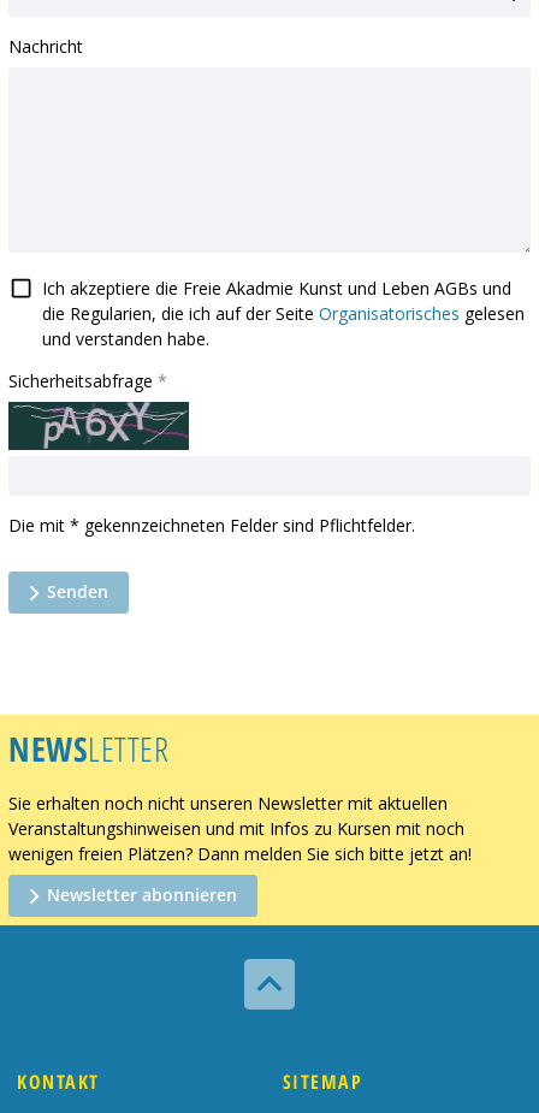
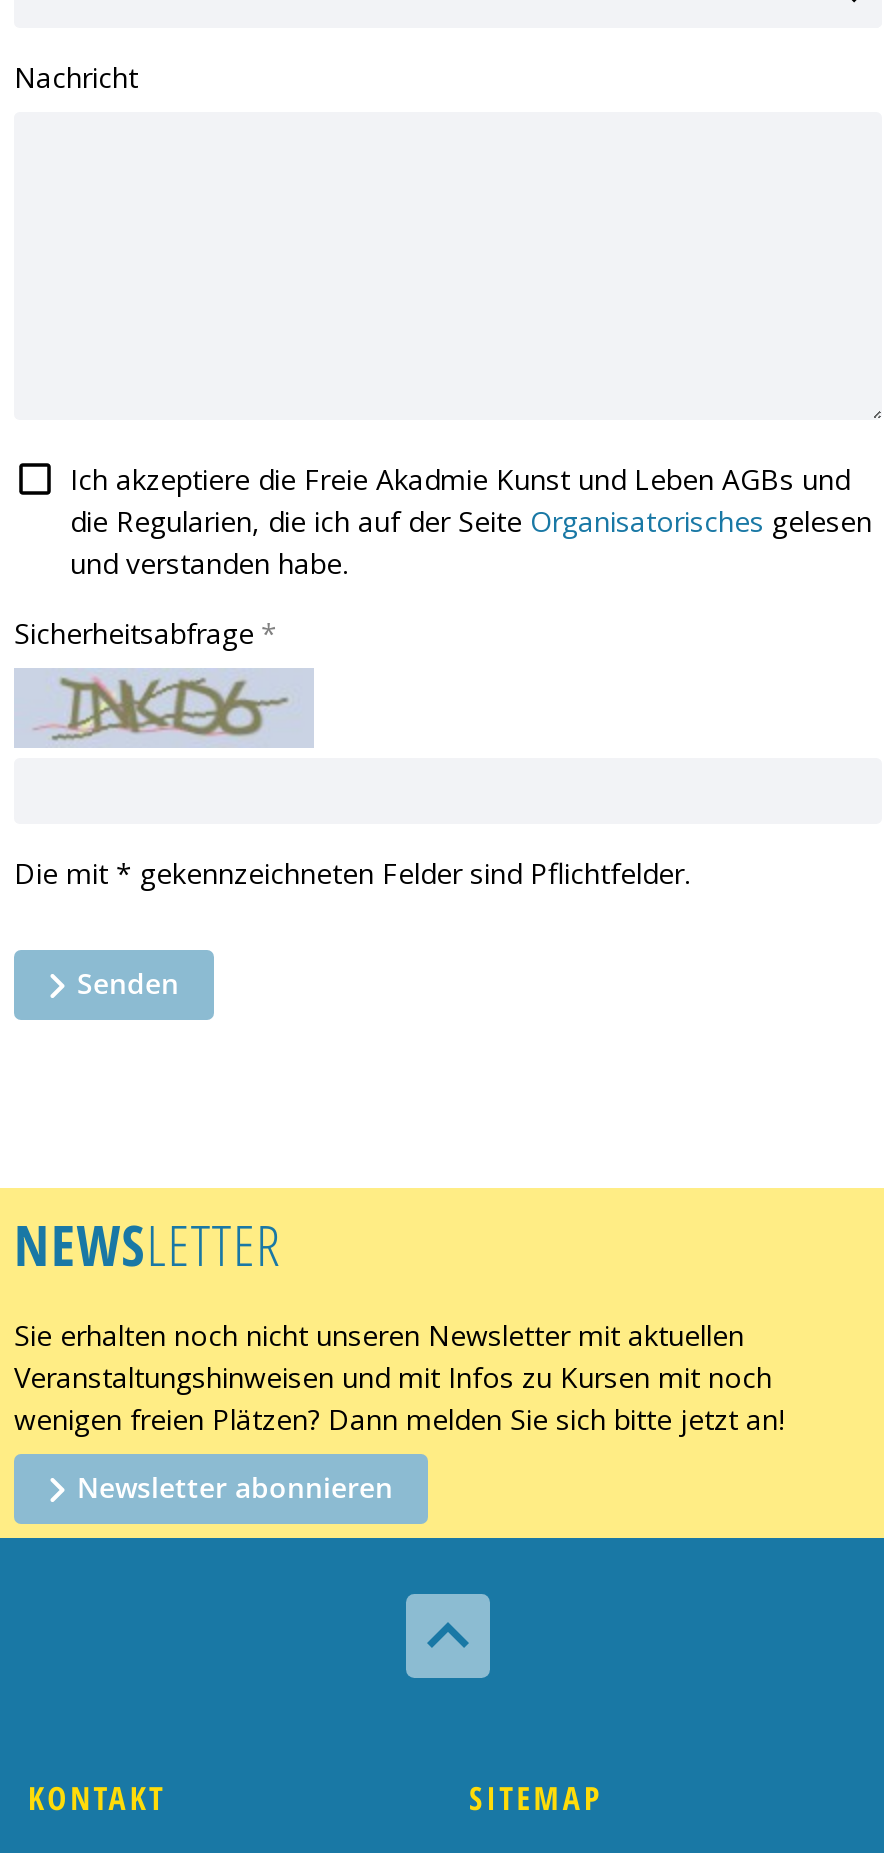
- [image]
+ [image]
